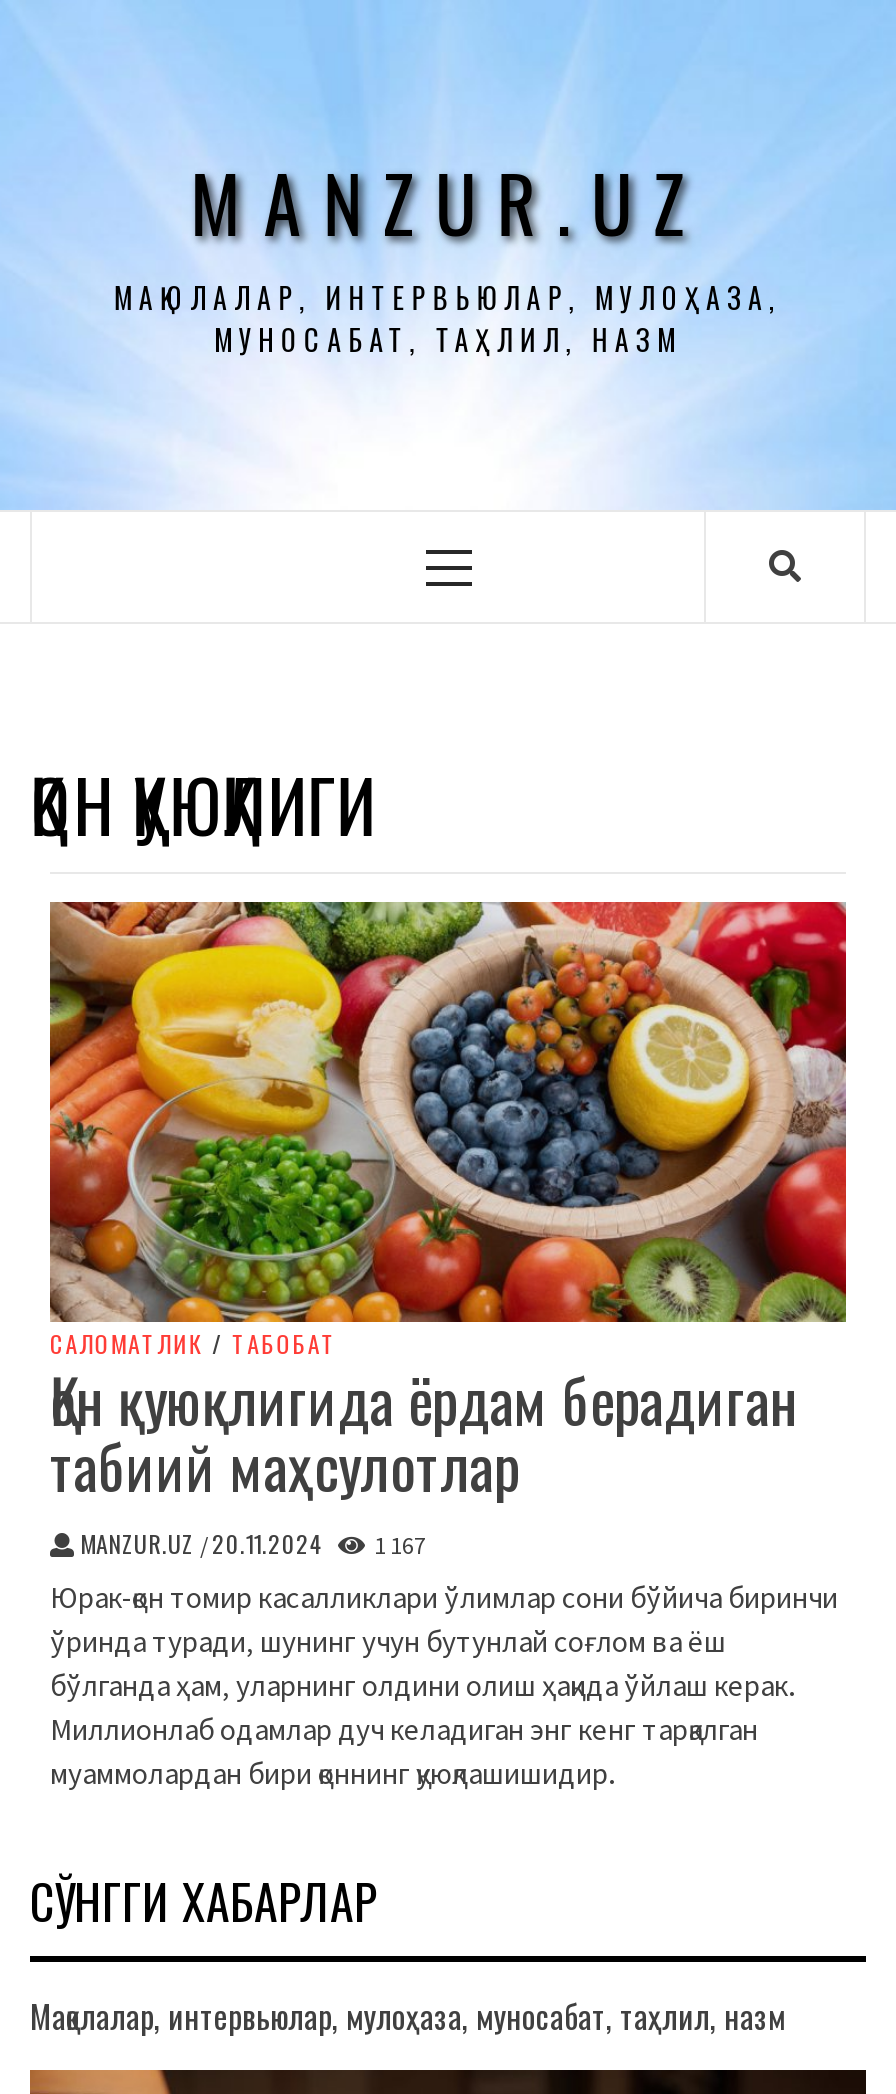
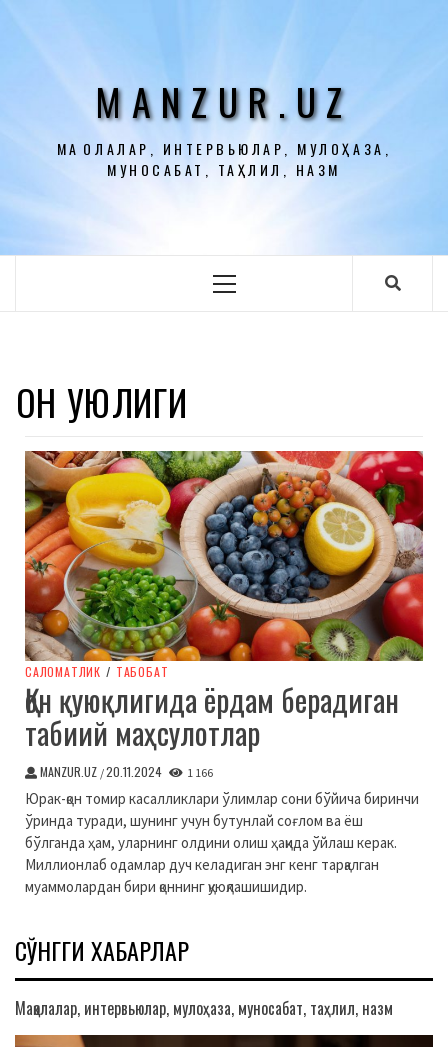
- MANZUR.UZ / 20.11.2024 1 167
+ MANZUR.UZ / 20.11.2024 1 166
